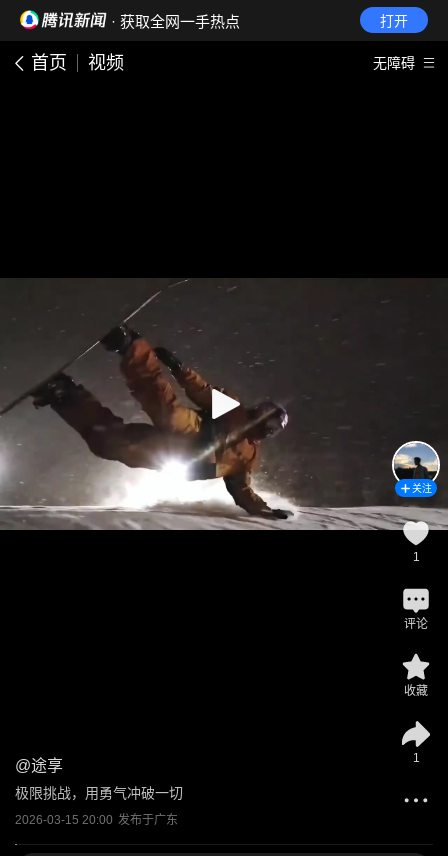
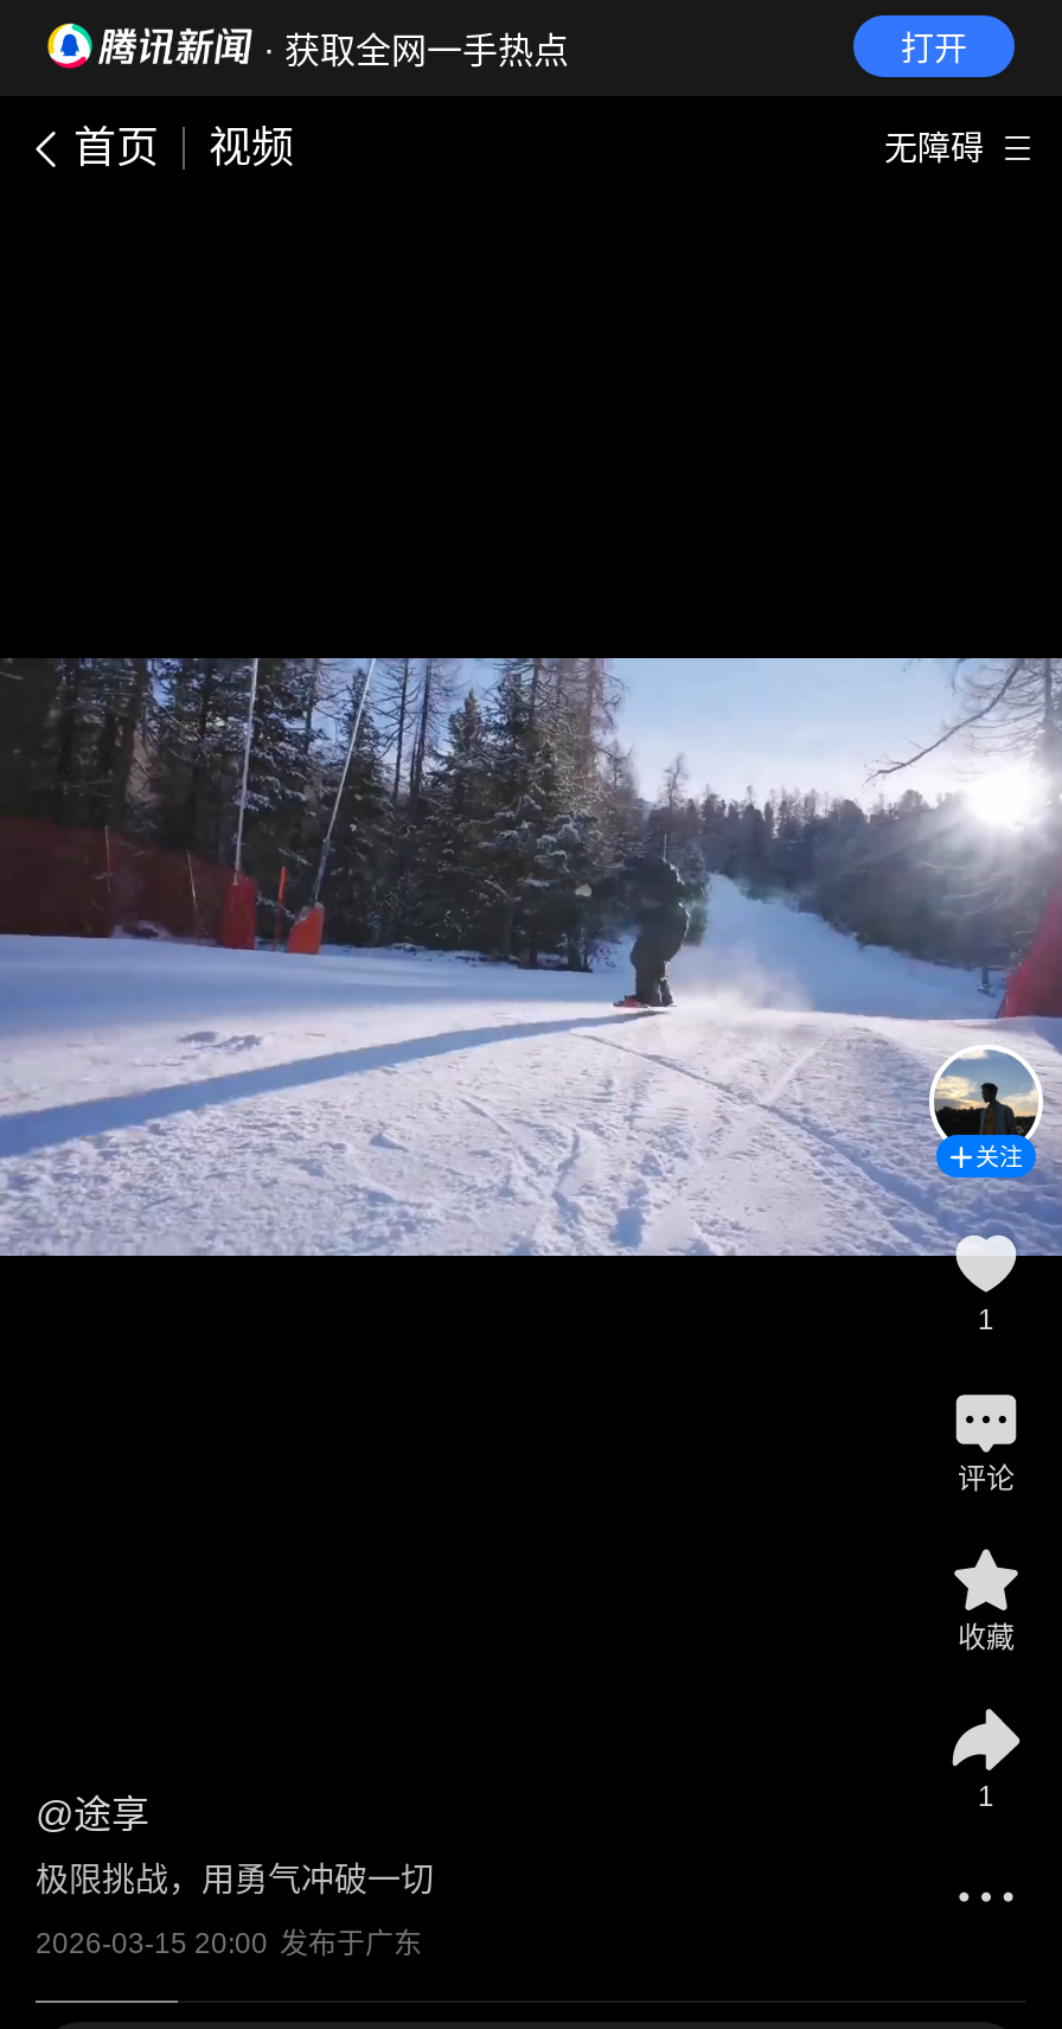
- [image]
+ [image]
